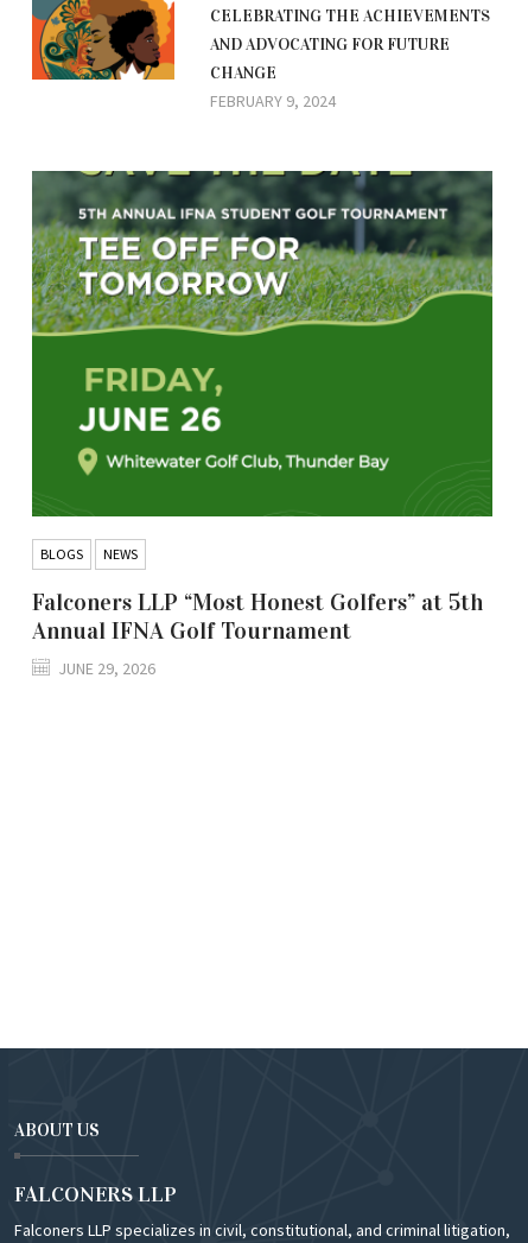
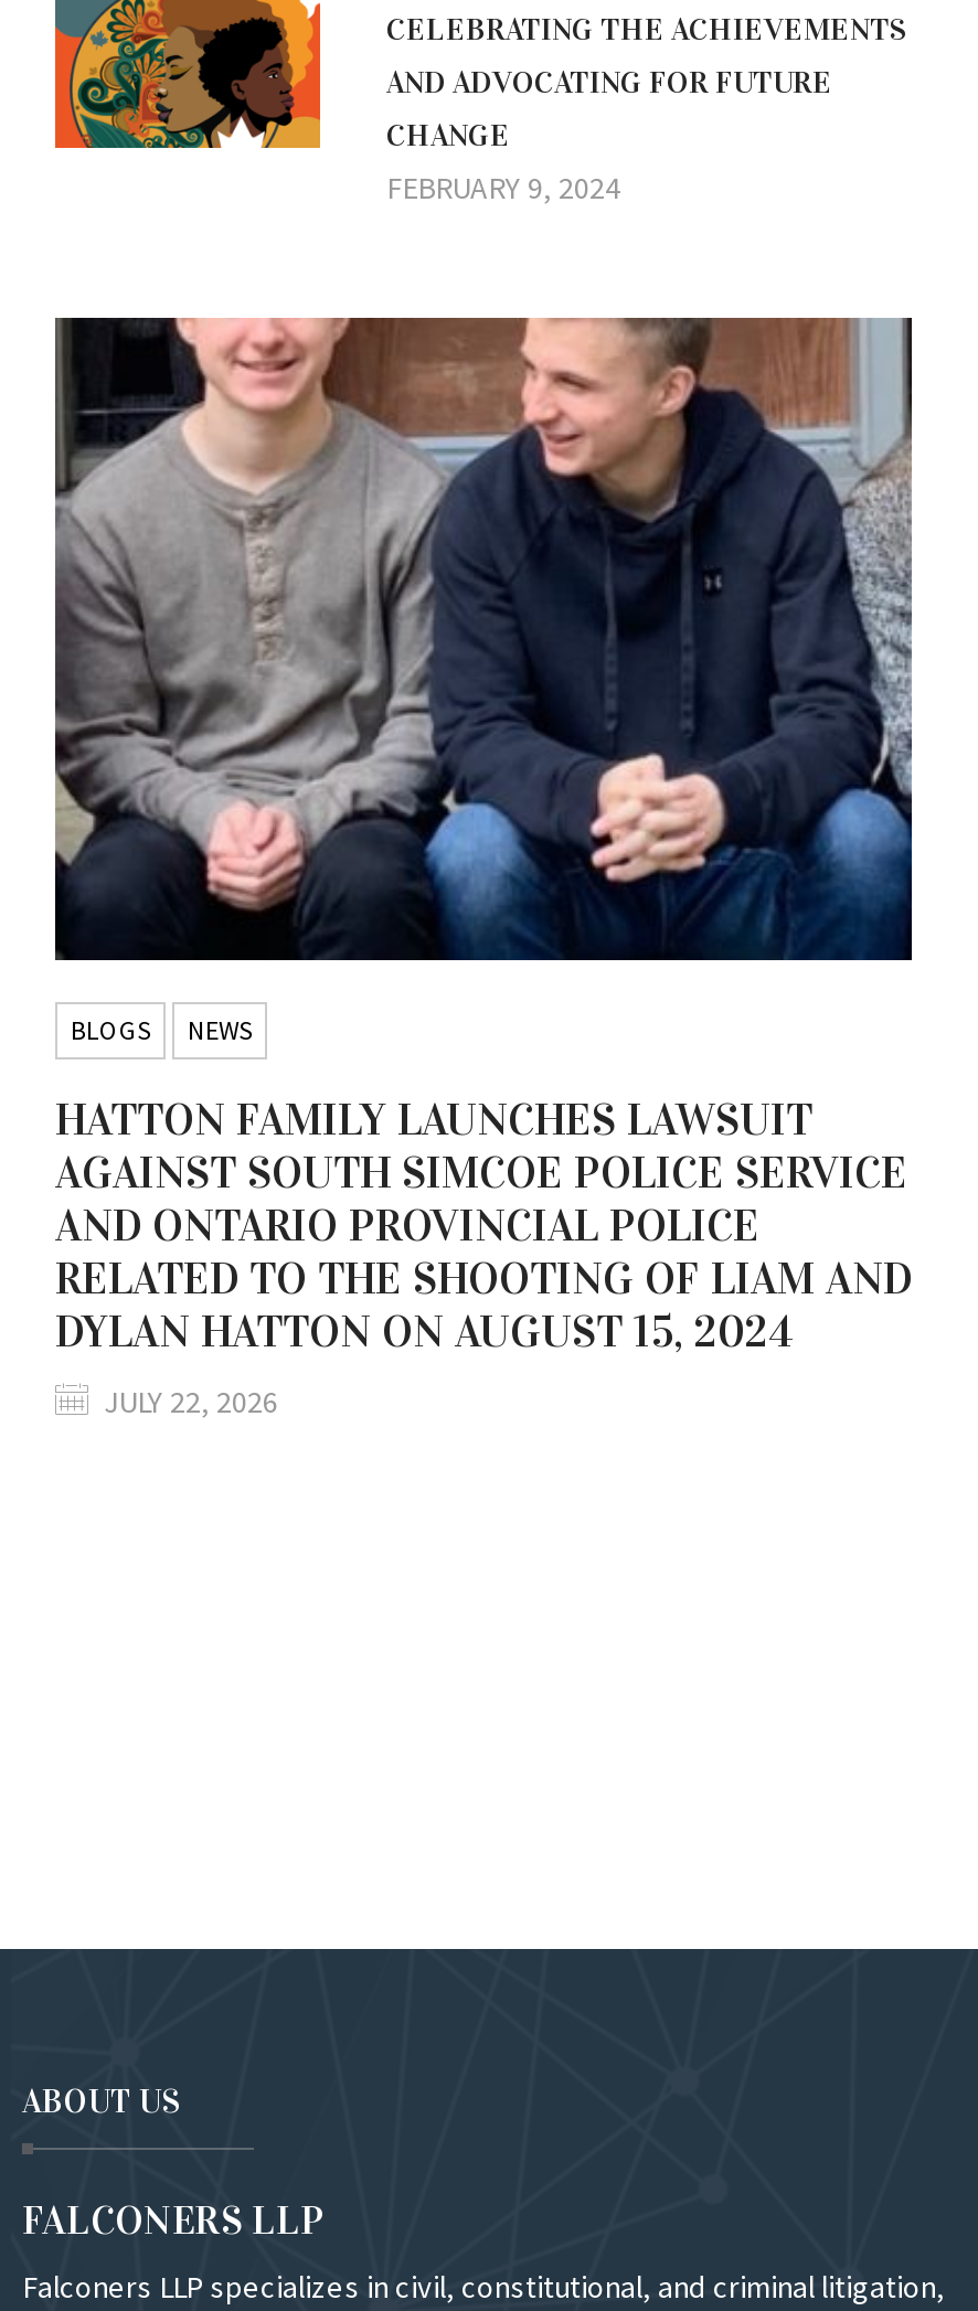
- [image]
+ [image]

- Falconers LLP “Most Honest Golfers” at 5th
- Annual IFNA Golf Tournament
+ HATTON FAMILY LAUNCHES LAWSUIT
+ AGAINST SOUTH SIMCOE POLICE SERVICE
+ AND ONTARIO PROVINCIAL POLICE
+ RELATED TO THE SHOOTING OF LIAM AND
+ DYLAN HATTON ON AUGUST 15, 2024

- JUNE 29, 2026
+ JULY 22, 2026
